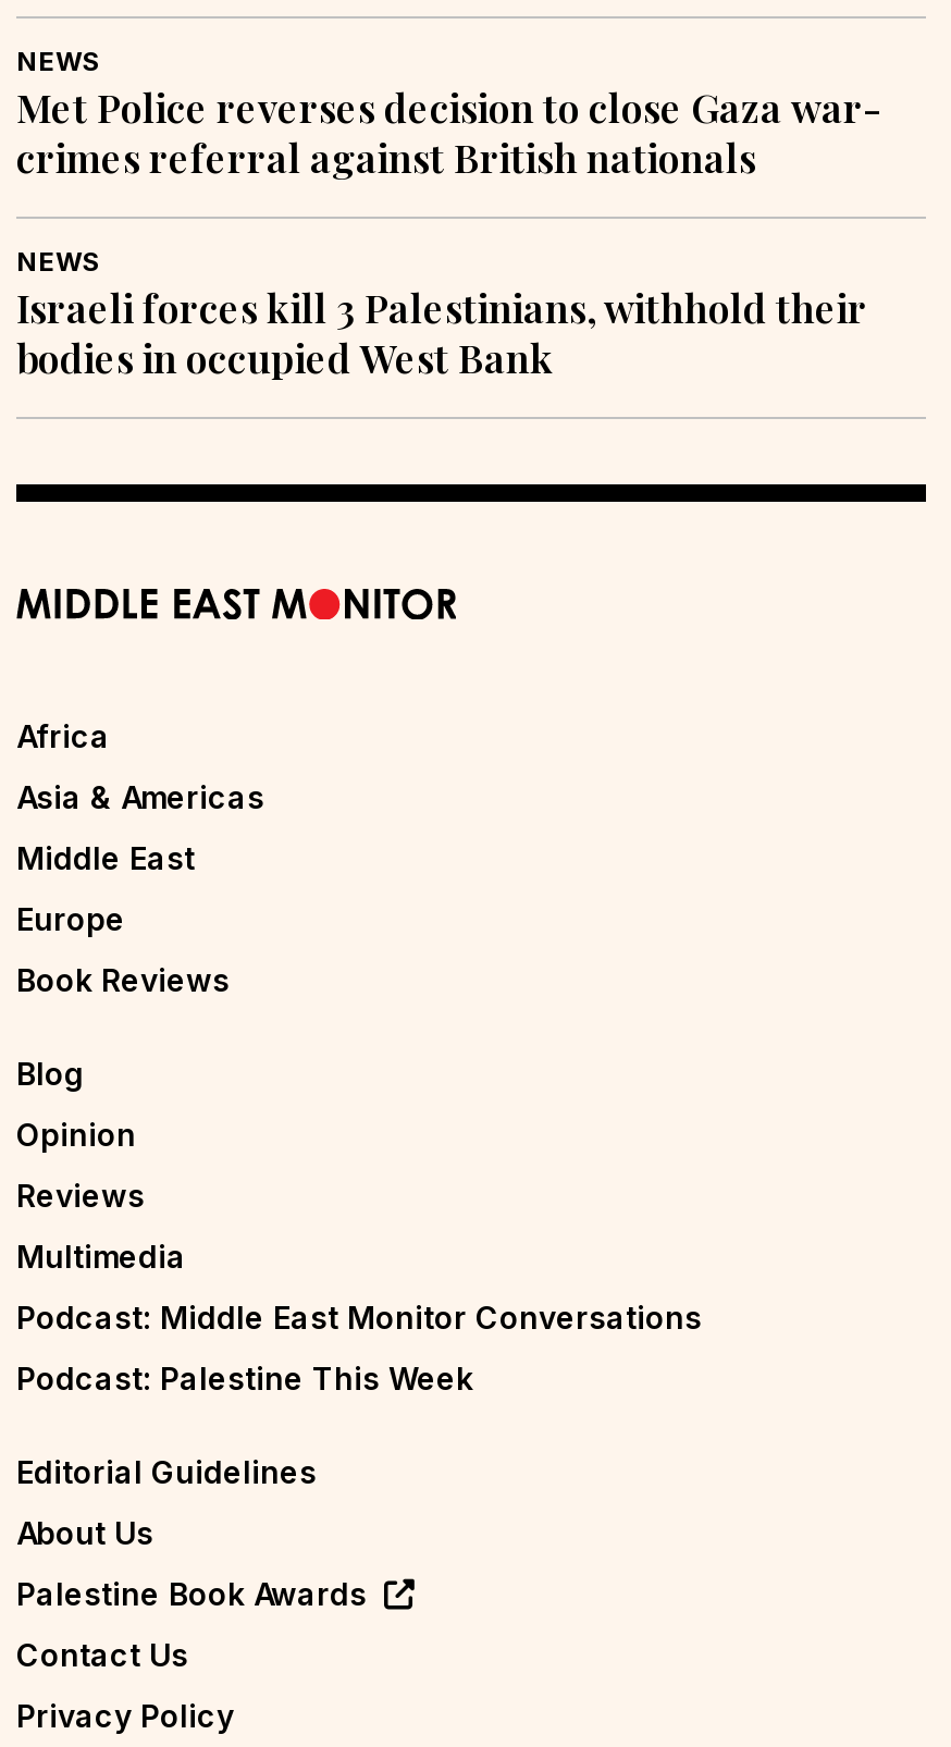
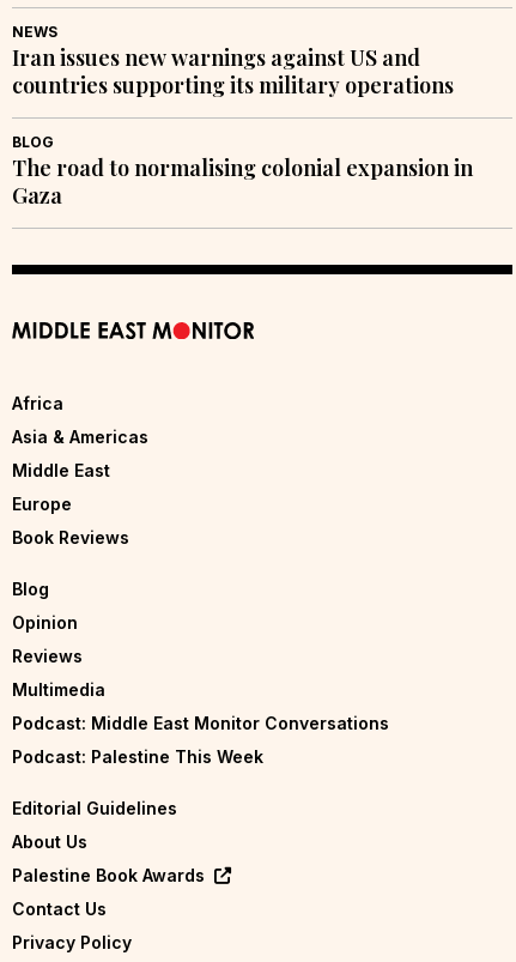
- Met Police reverses decision to close Gaza war-
- crimes referral against British nationals
+ Iran issues new warnings against US and
+ countries supporting its military operations

- NEWS
- Israeli forces kill 3 Palestinians, withhold their
- bodies in occupied West Bank
+ BLOG
+ The road to normalising colonial expansion in
+ Gaza
